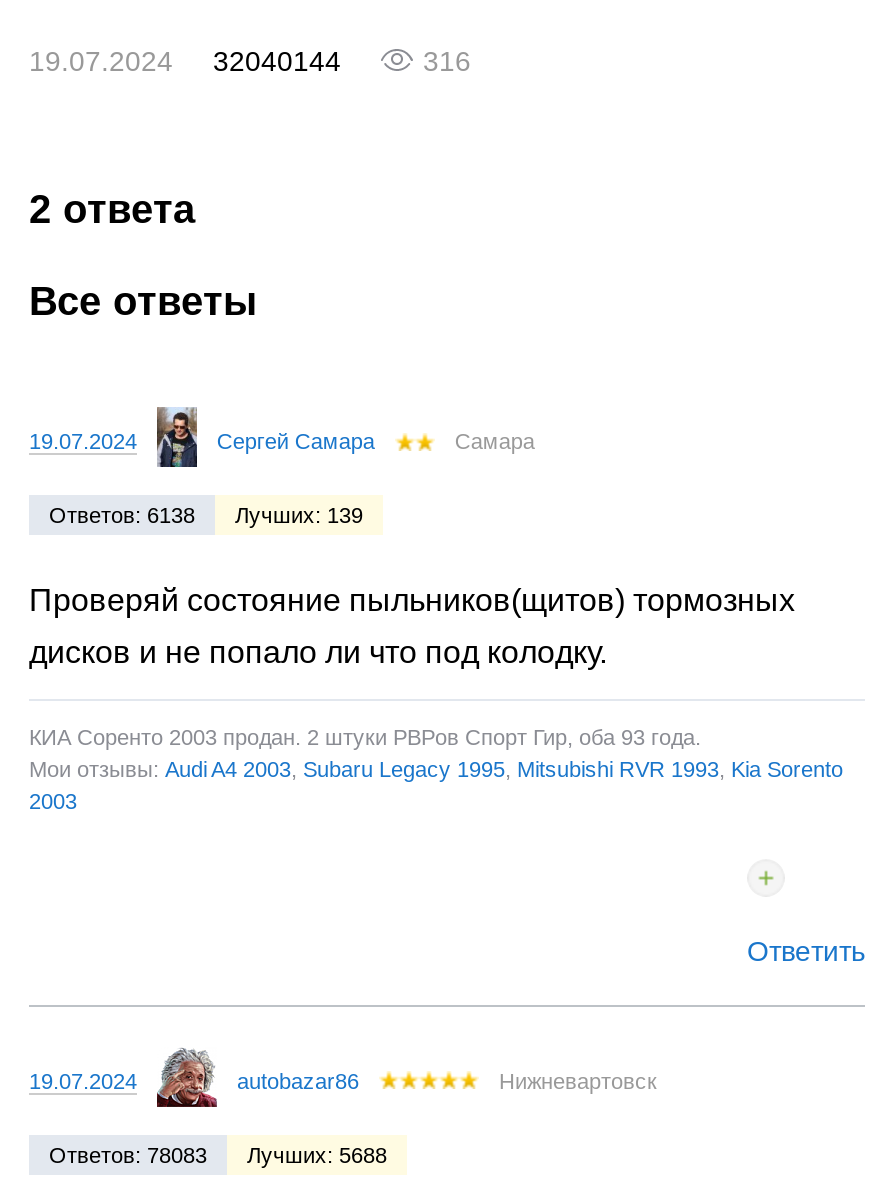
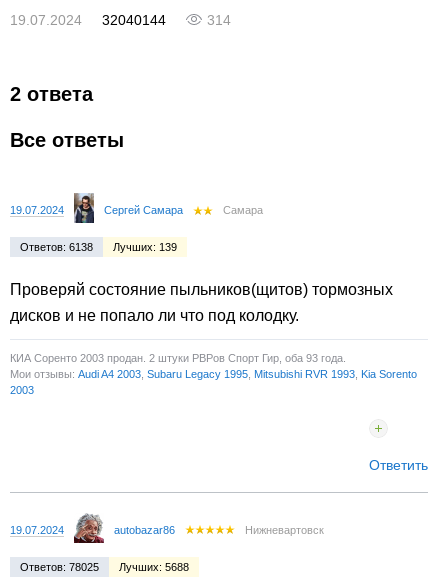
- 316
+ 314

- Ответов: 78083 Лучших: 5688
+ Ответов: 78025 Лучших: 5688
